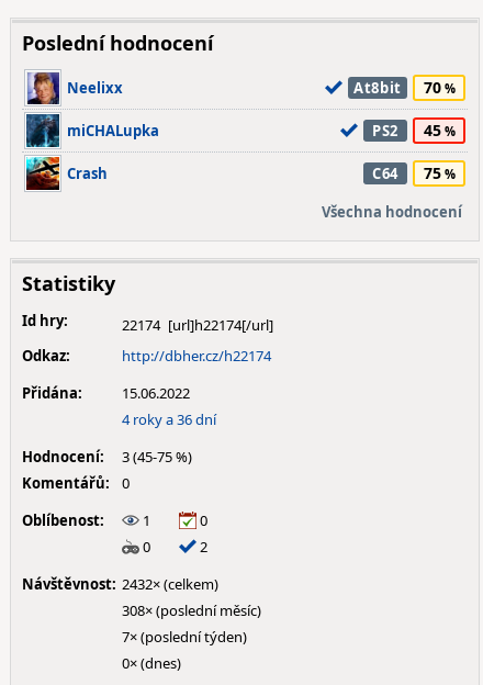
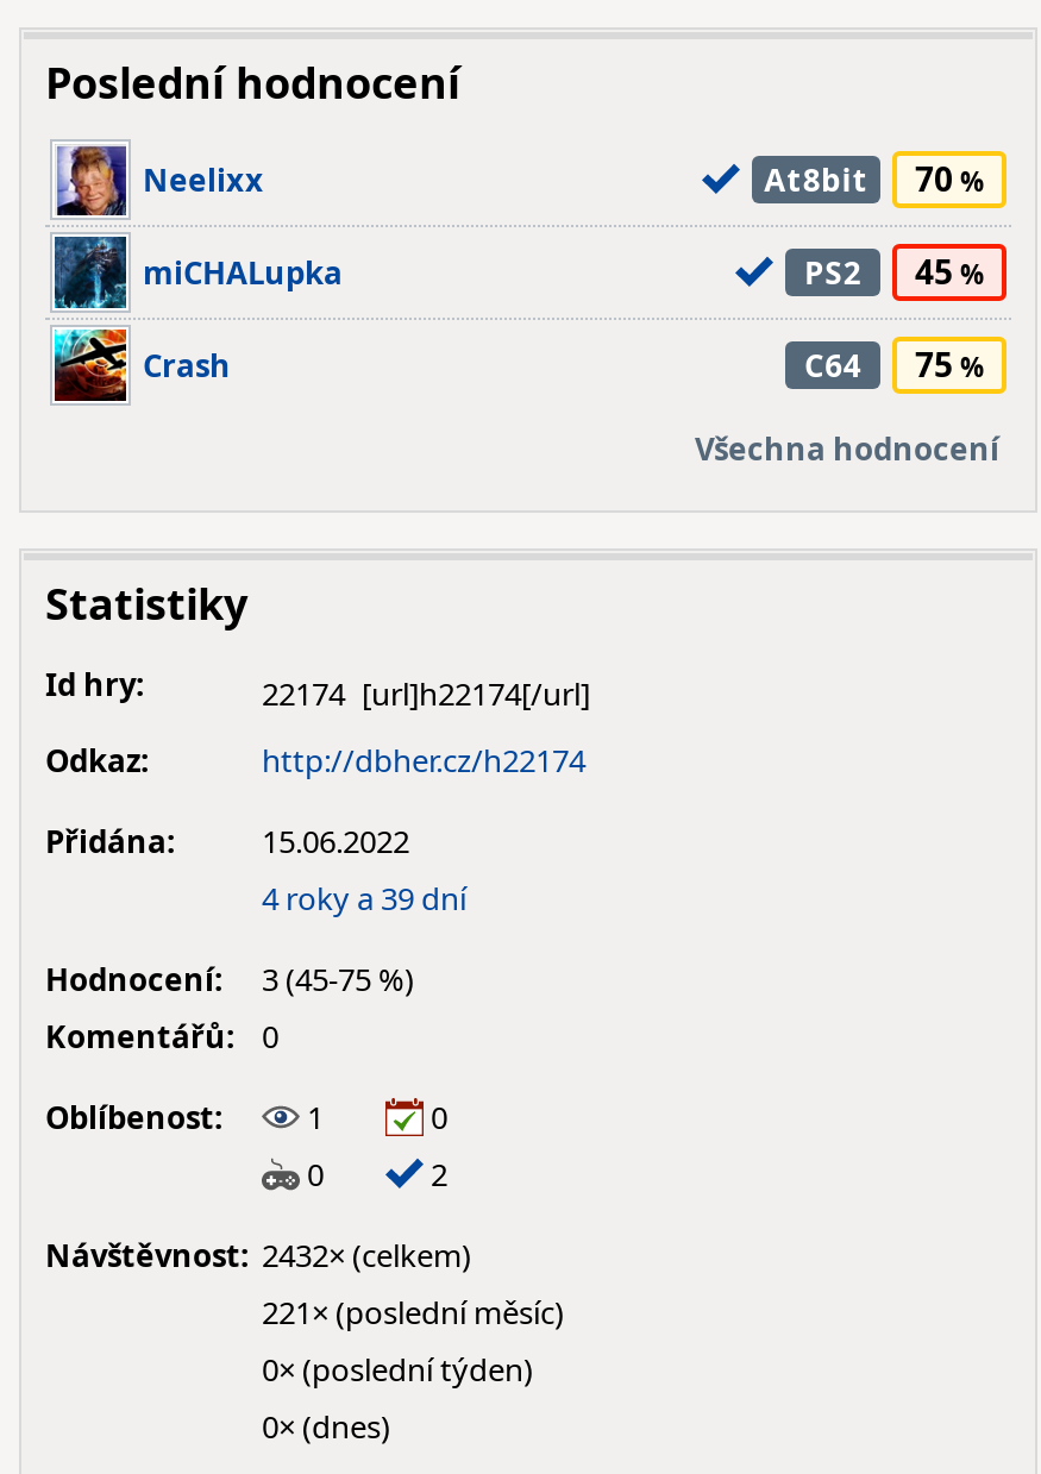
- 4 roky a 36 dní
+ 4 roky a 39 dní

- 308× (poslední měsíc)
+ 221× (poslední měsíc)

- 7× (poslední týden)
+ 0× (poslední týden)
